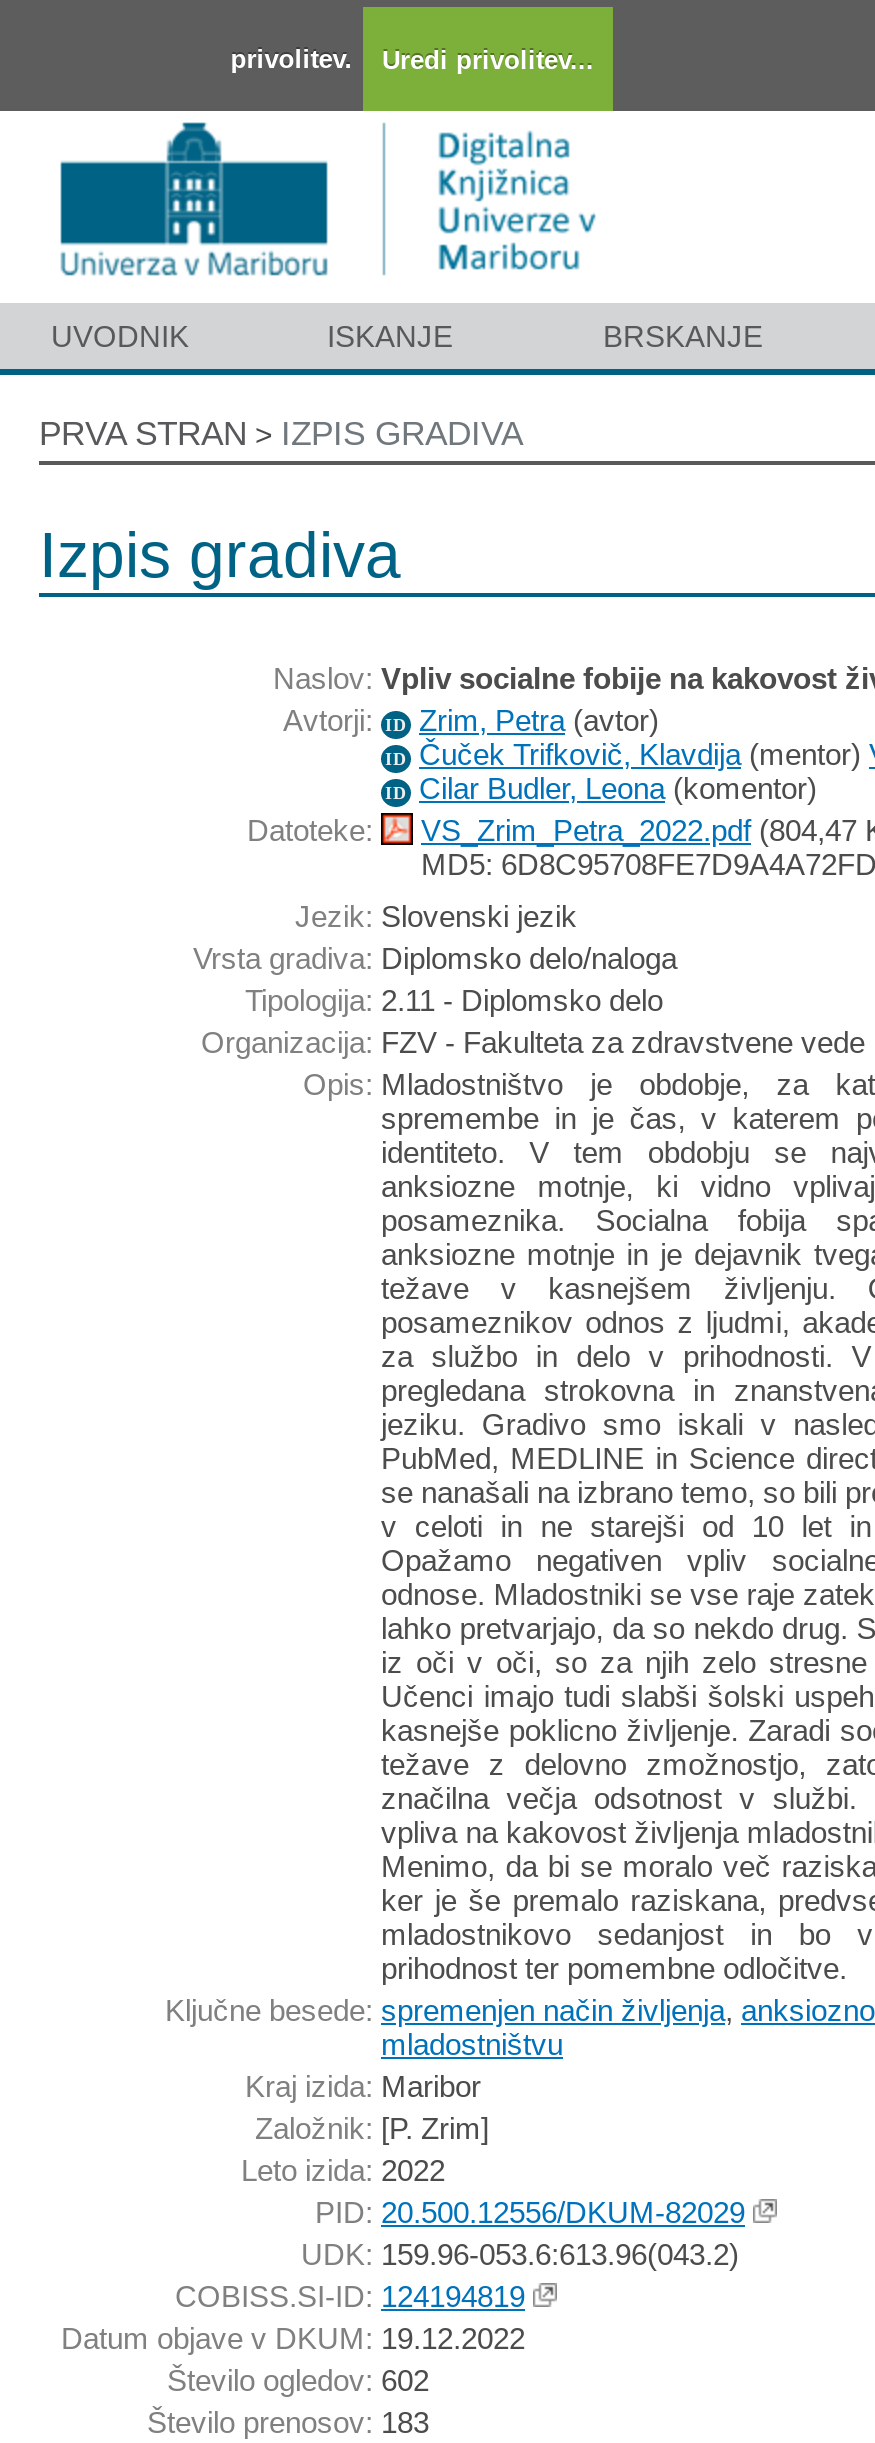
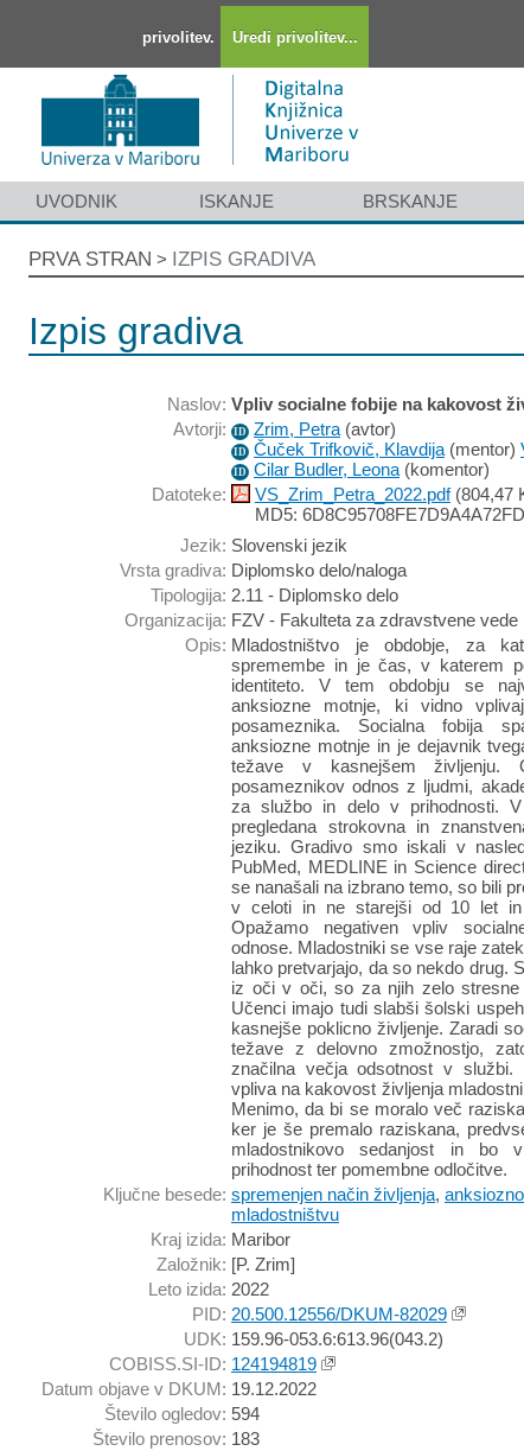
- Število ogledov: 602
+ Število ogledov: 594
